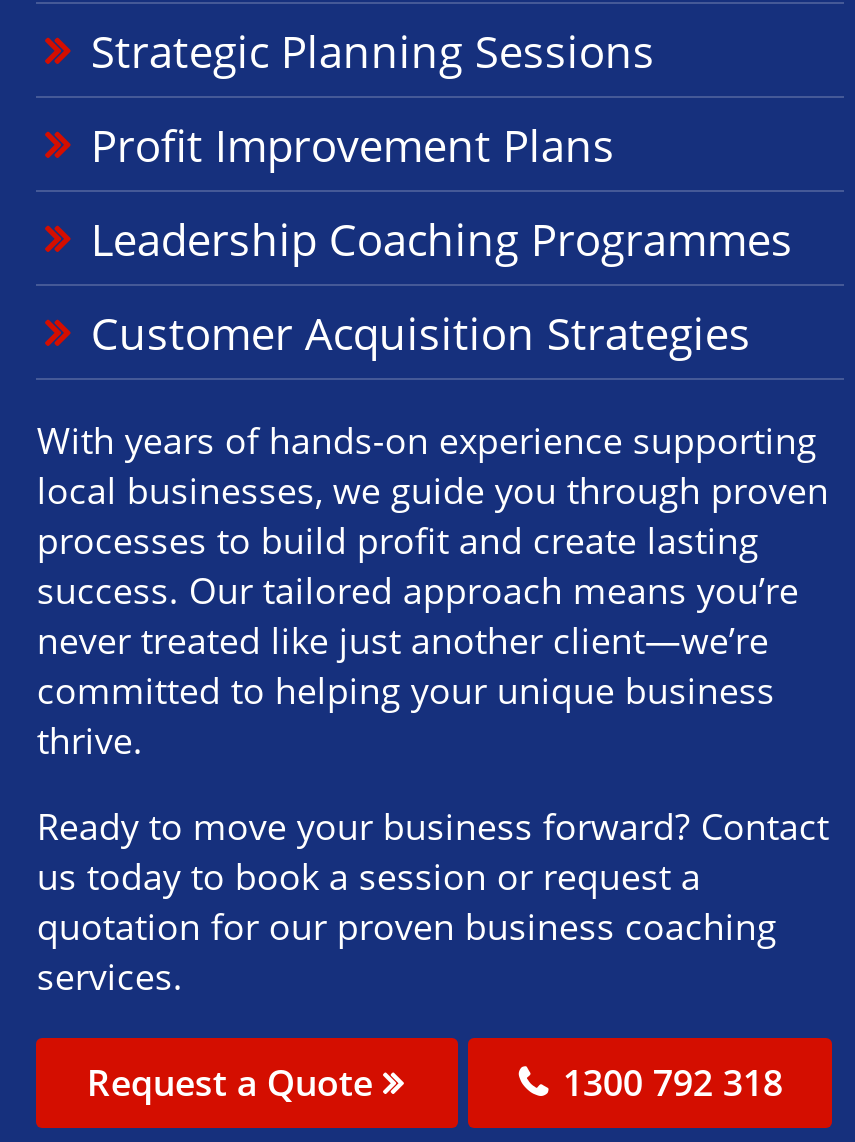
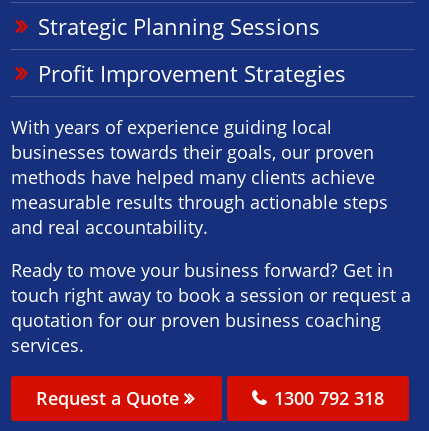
- Profit Improvement Plans
- Leadership Coaching Programmes
- Customer Acquisition Strategies
- With years of hands-on experience supporting
- local businesses, we guide you through proven
- processes to build profit and create lasting
- success. Our tailored approach means you’re
- never treated like just another client—we’re
- committed to helping your unique business
- thrive.
- Ready to move your business forward? Contact
- us today to book a session or request a
+ Profit Improvement Strategies
+ With years of experience guiding local
+ businesses towards their goals, our proven
+ methods have helped many clients achieve
+ measurable results through actionable steps
+ and real accountability.
+ Ready to move your business forward? Get in
+ touch right away to book a session or request a
